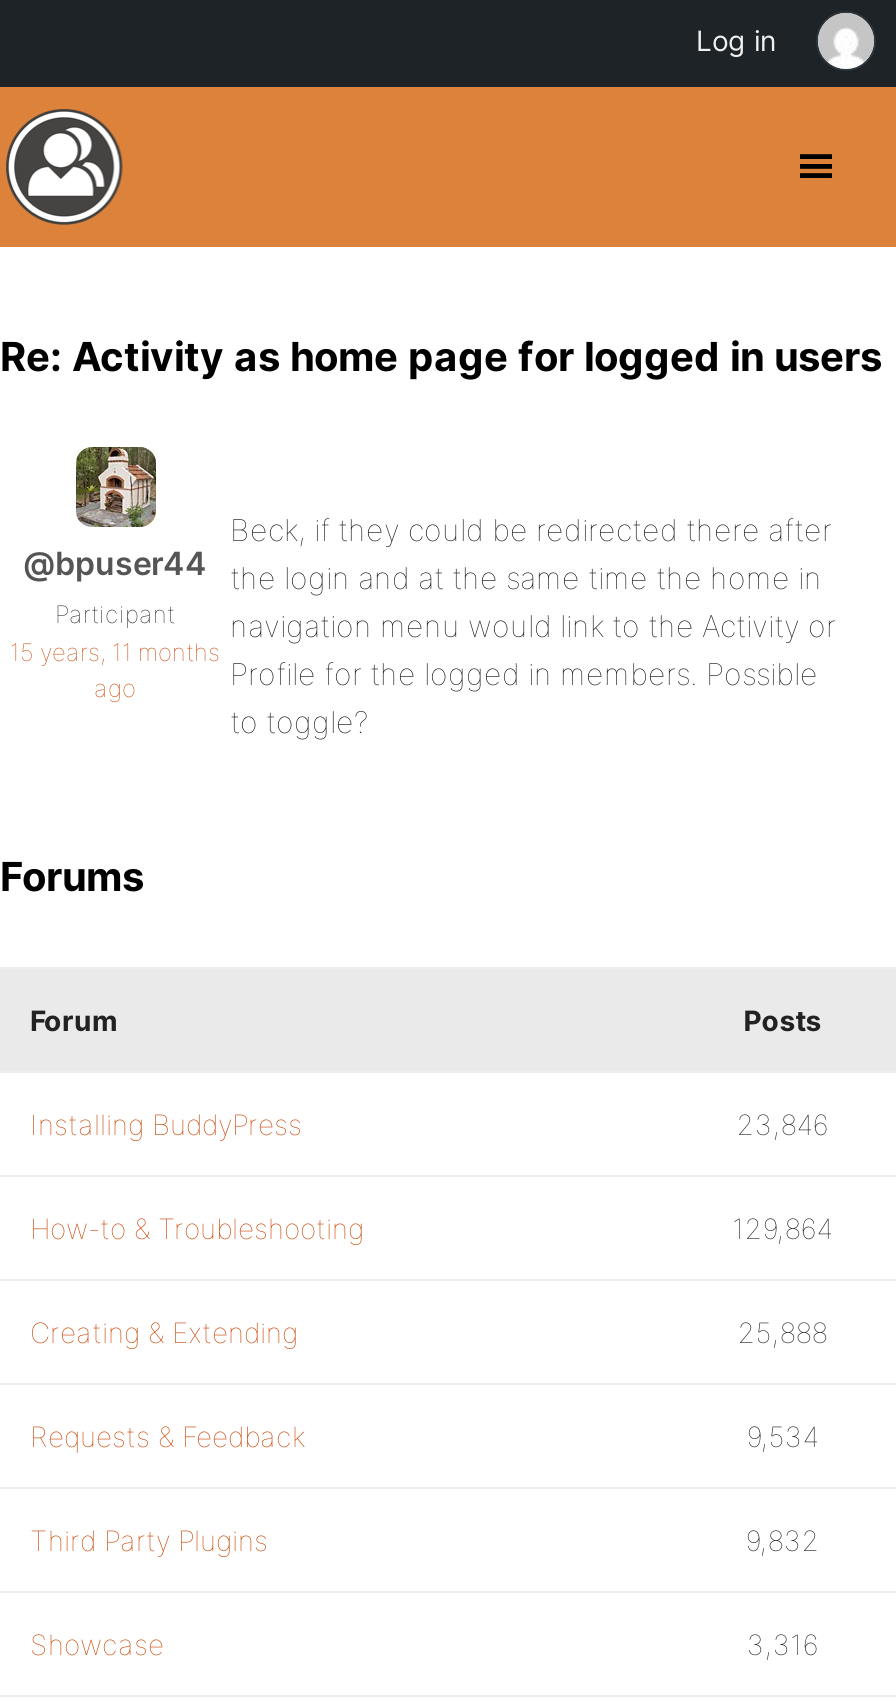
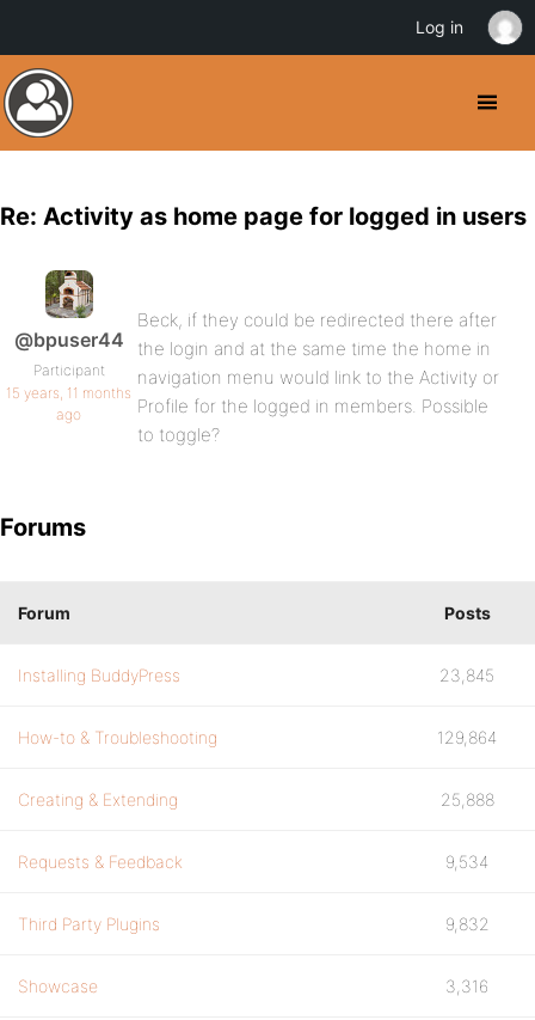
- 23,846
+ 23,845
